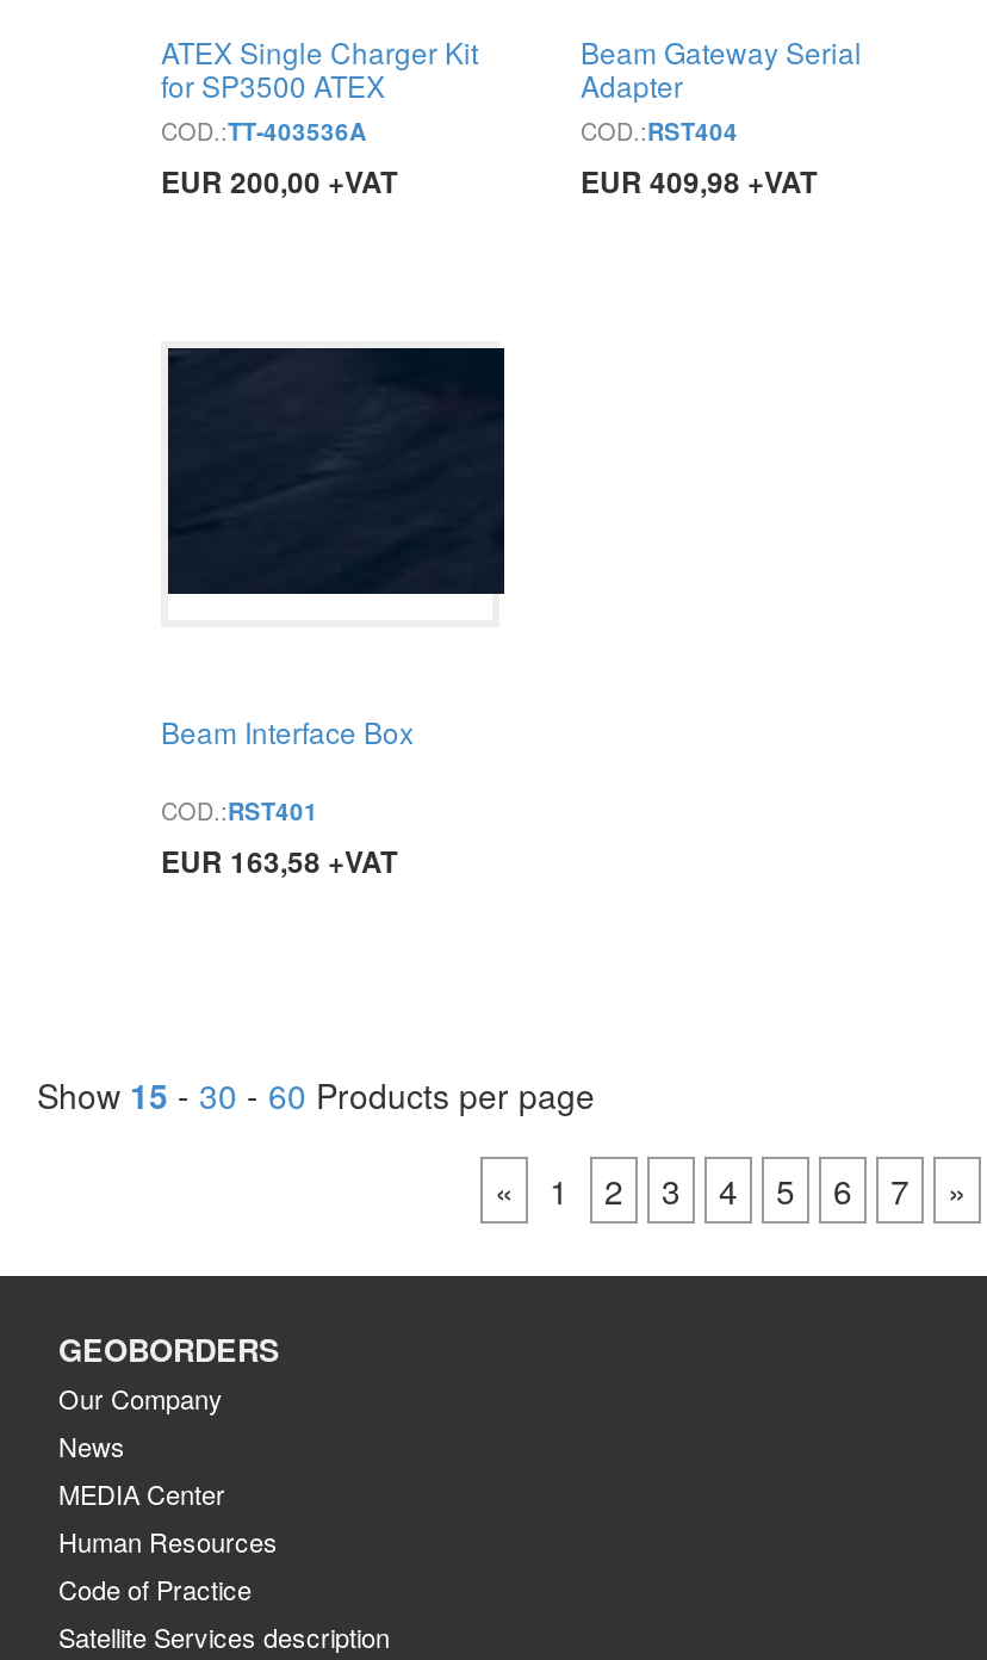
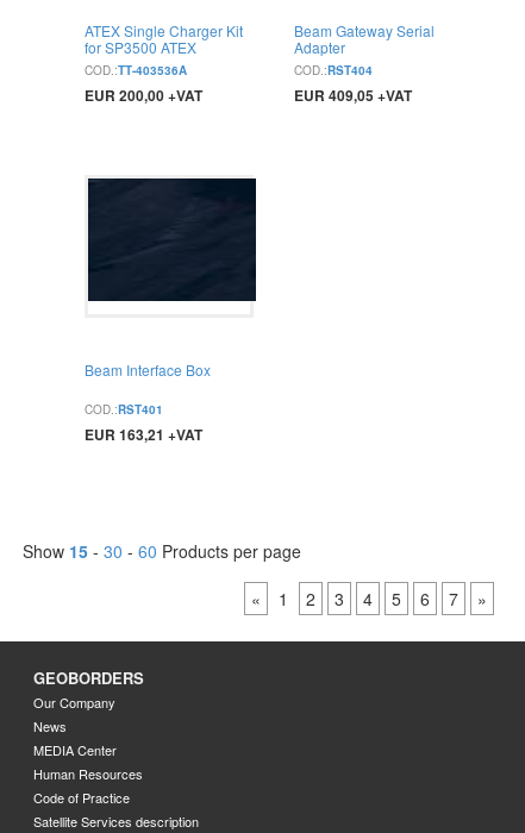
- EUR 409,98 +VAT
+ EUR 409,05 +VAT

- EUR 163,58 +VAT
+ EUR 163,21 +VAT
